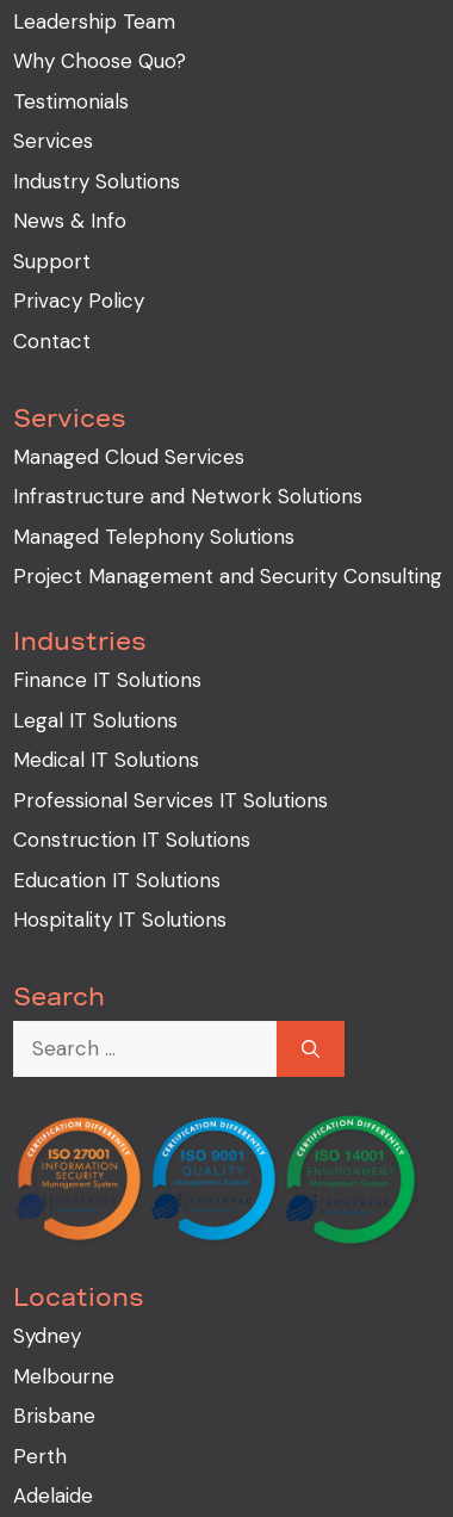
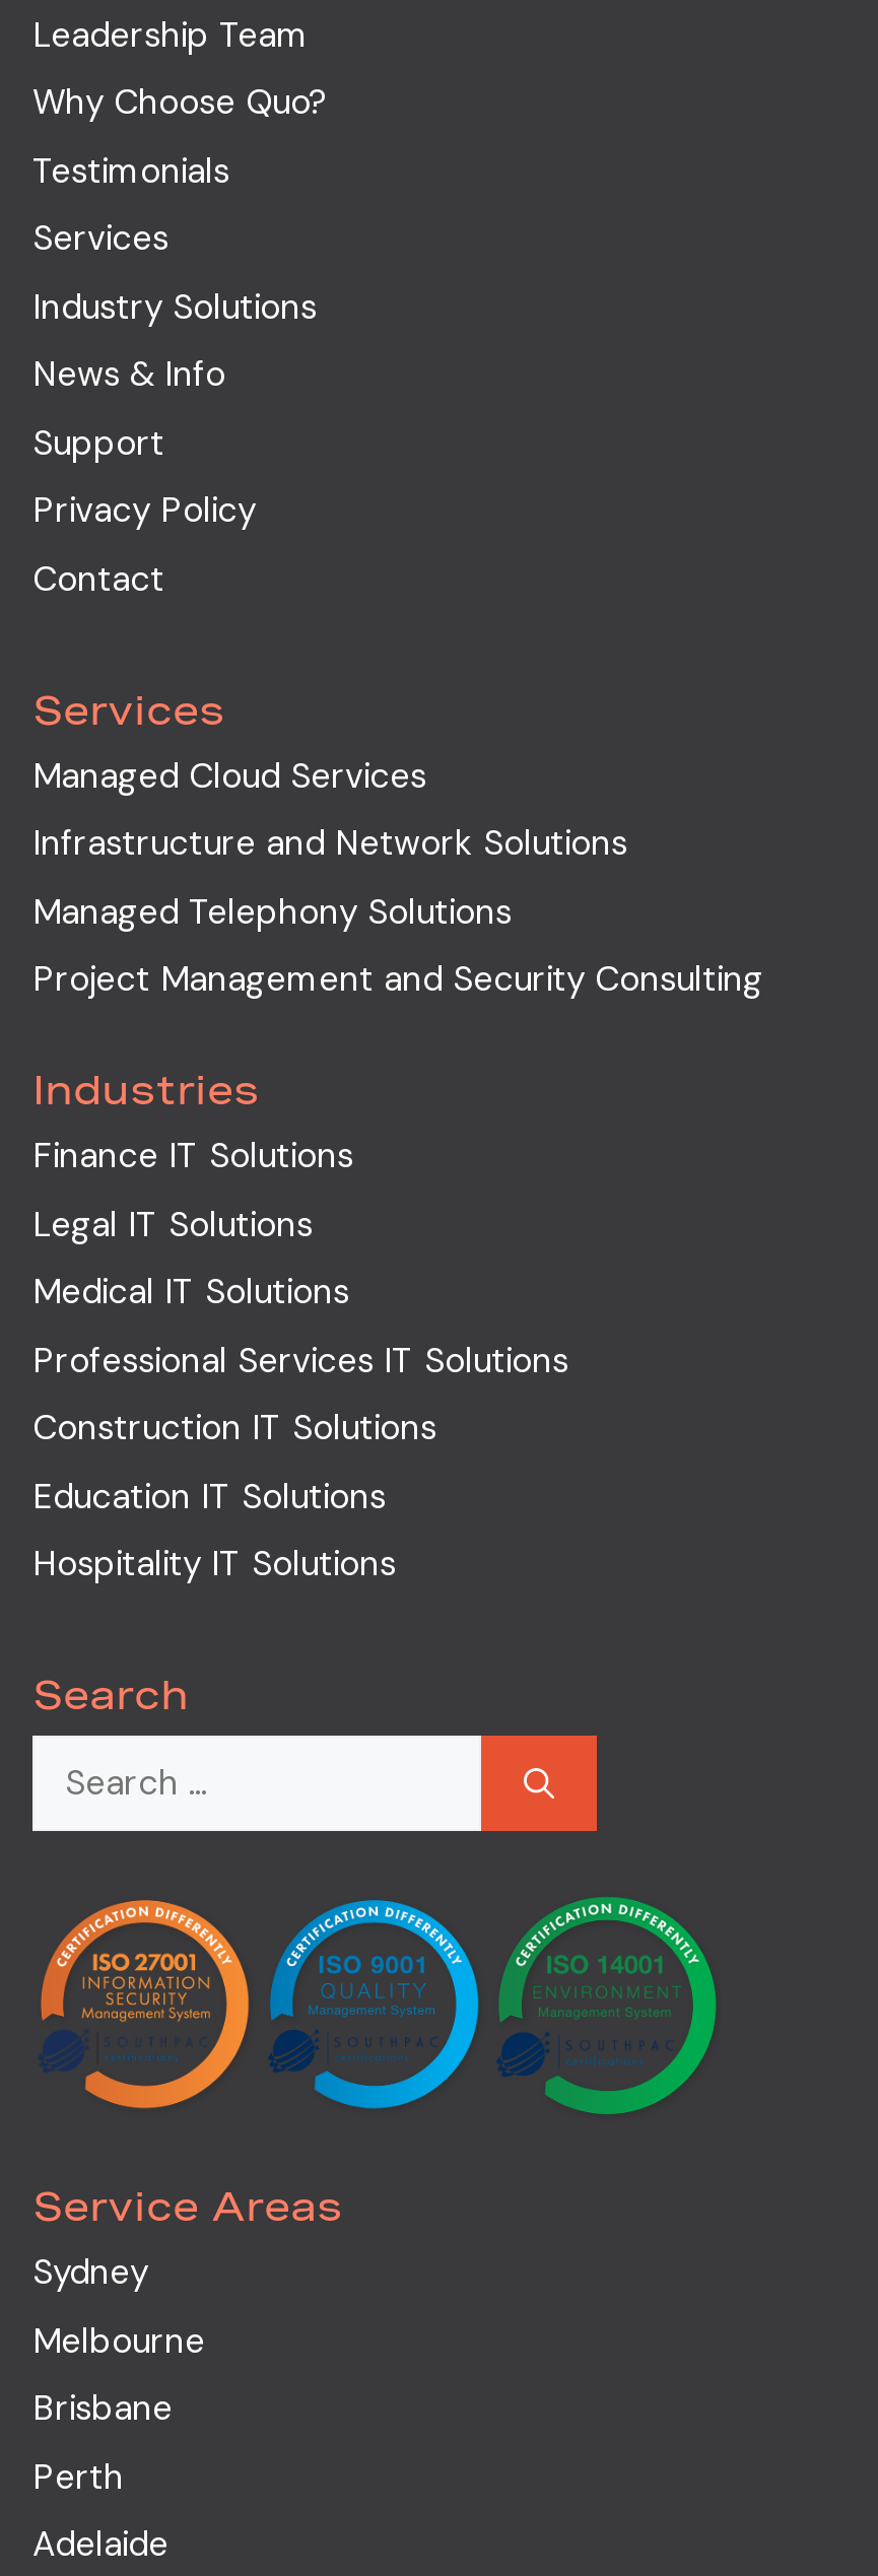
- Locations
+ Service Areas
